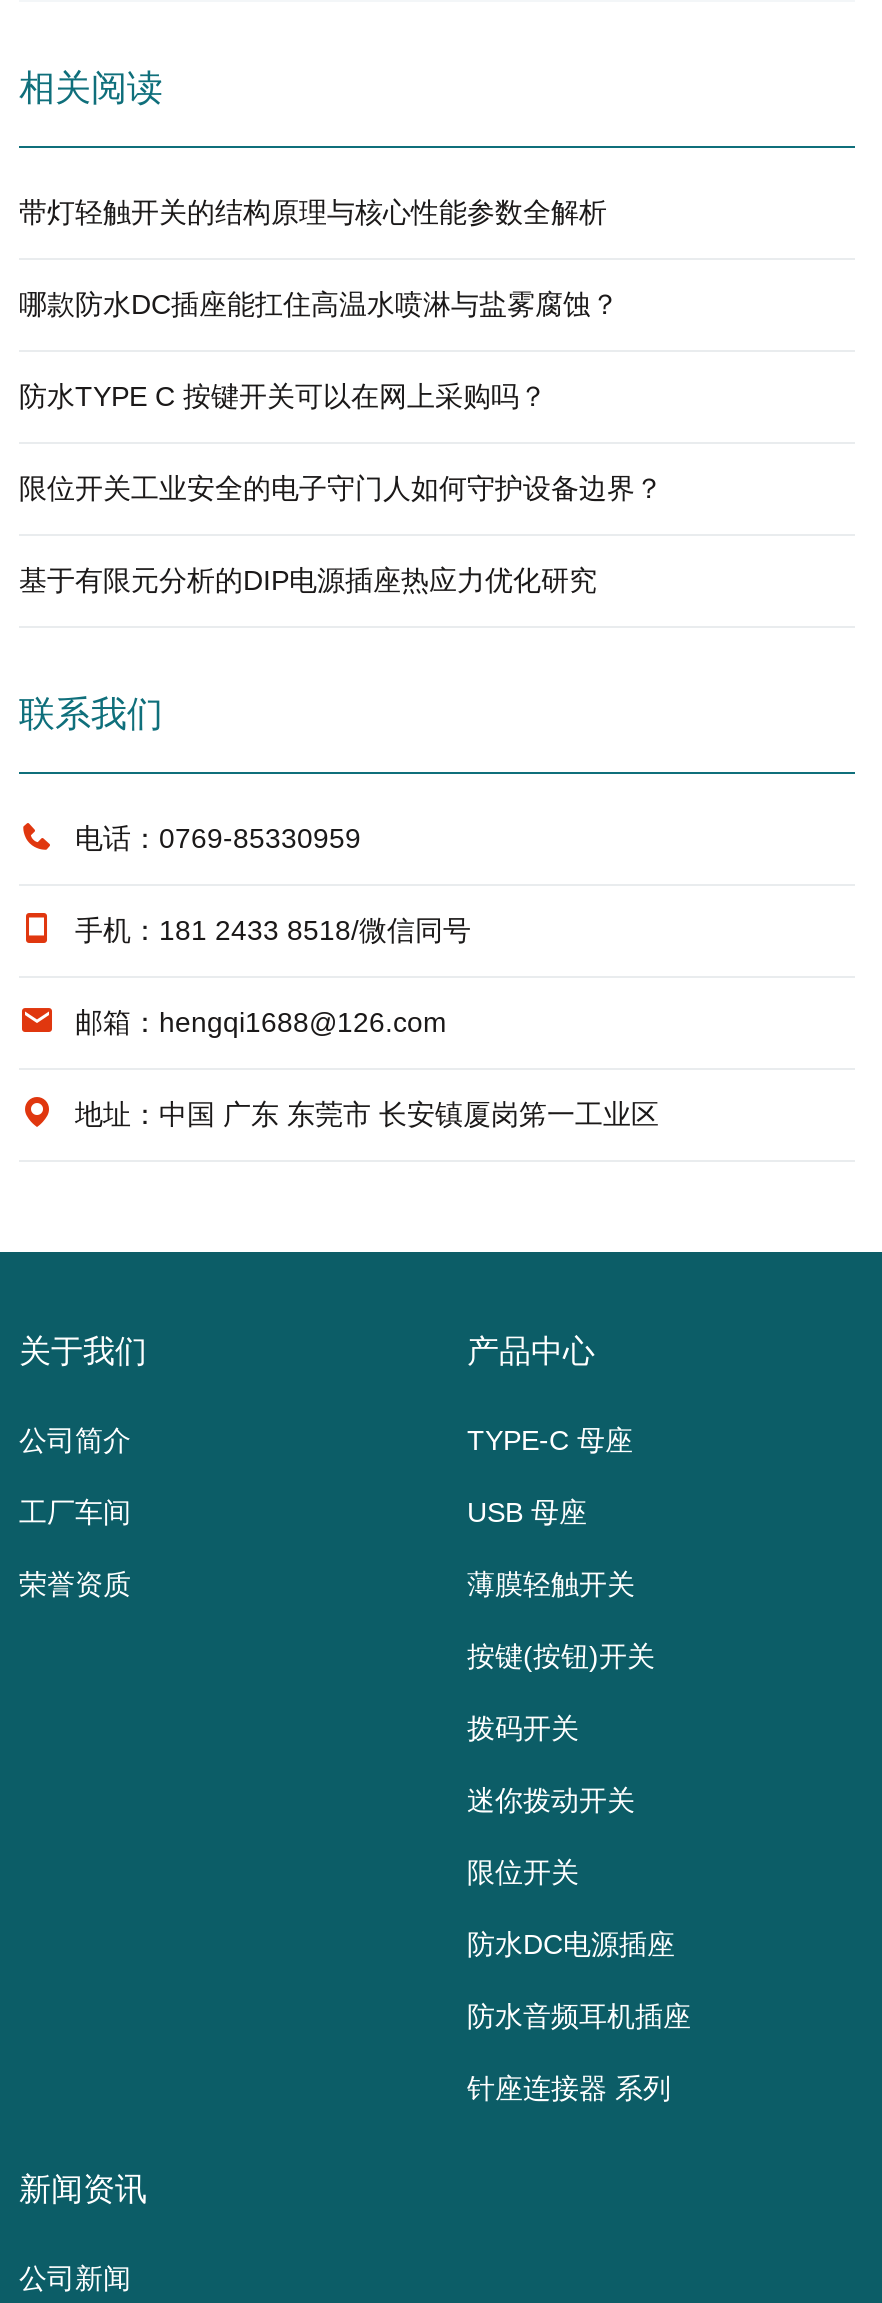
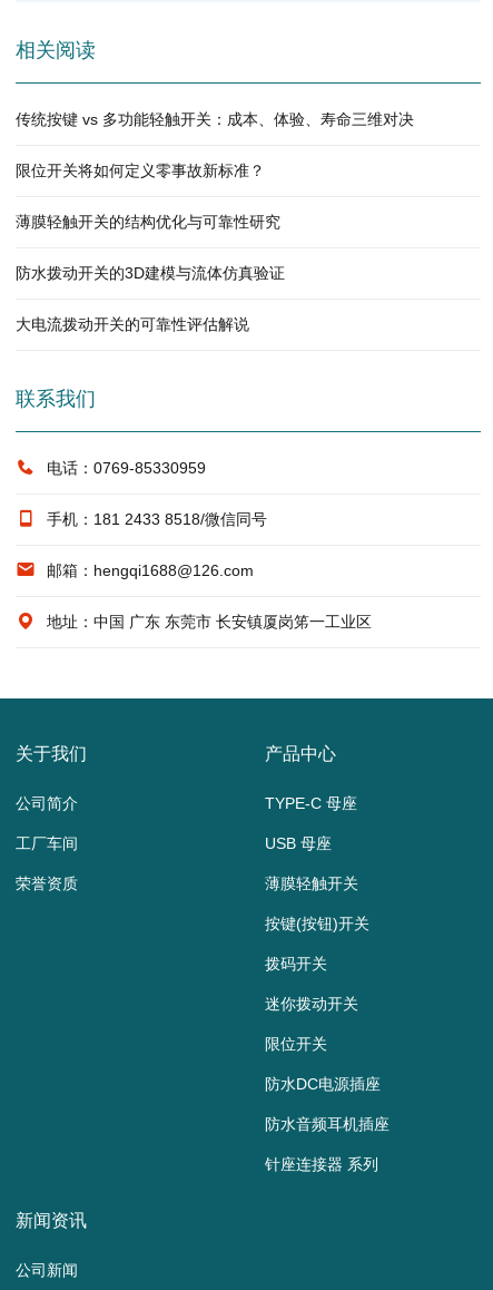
- 带灯轻触开关的结构原理与核心性能参数全解析
+ 传统按键 vs 多功能轻触开关：成本、体验、寿命三维对决

- 哪款防水DC插座能扛住高温水喷淋与盐雾腐蚀？
+ 限位开关将如何定义零事故新标准？

- 防水TYPE C 按键开关可以在网上采购吗？
+ 薄膜轻触开关的结构优化与可靠性研究

- 限位开关工业安全的电子守门人如何守护设备边界？
+ 防水拨动开关的3D建模与流体仿真验证

- 基于有限元分析的DIP电源插座热应力优化研究
+ 大电流拨动开关的可靠性评估解说
